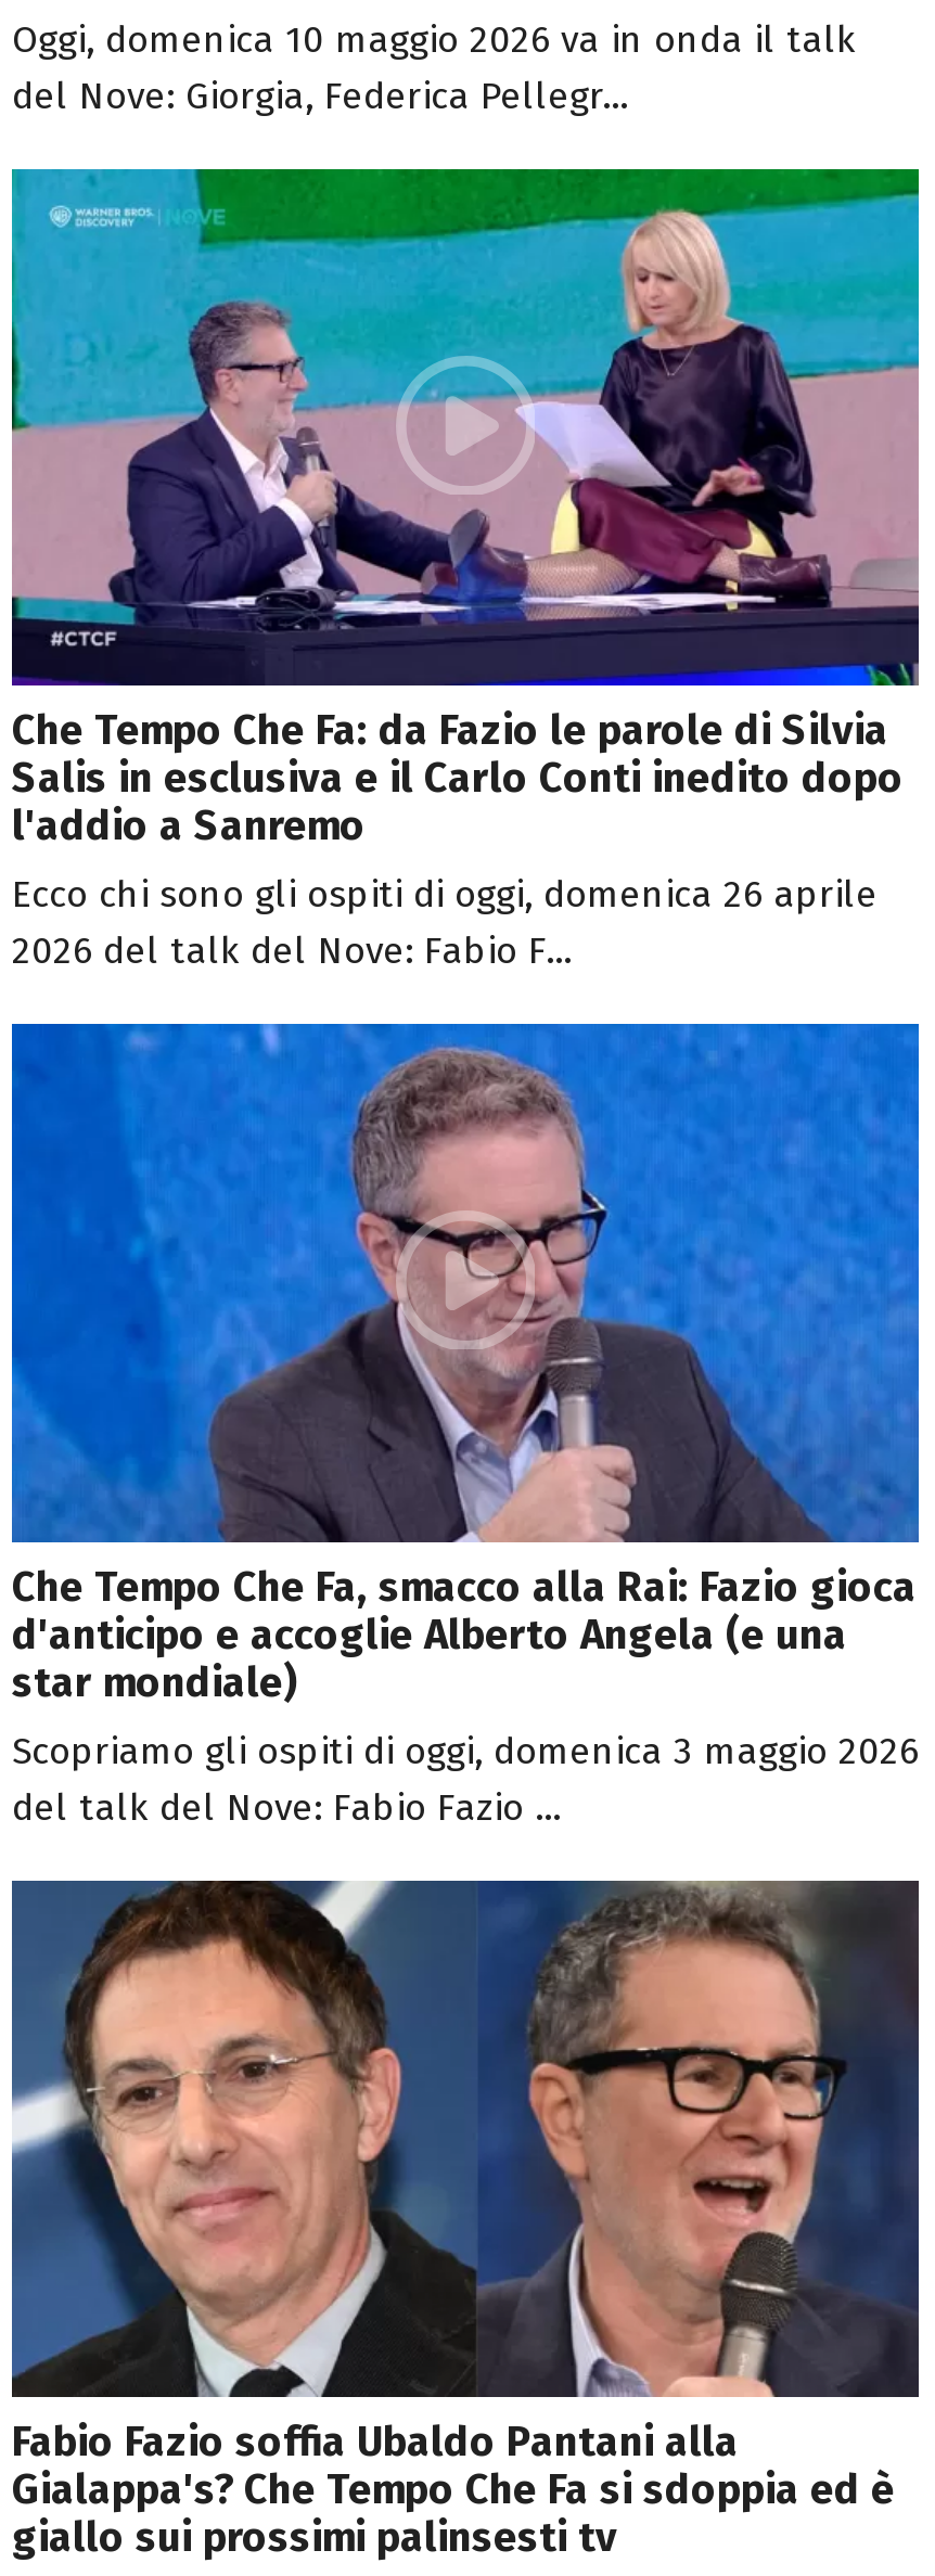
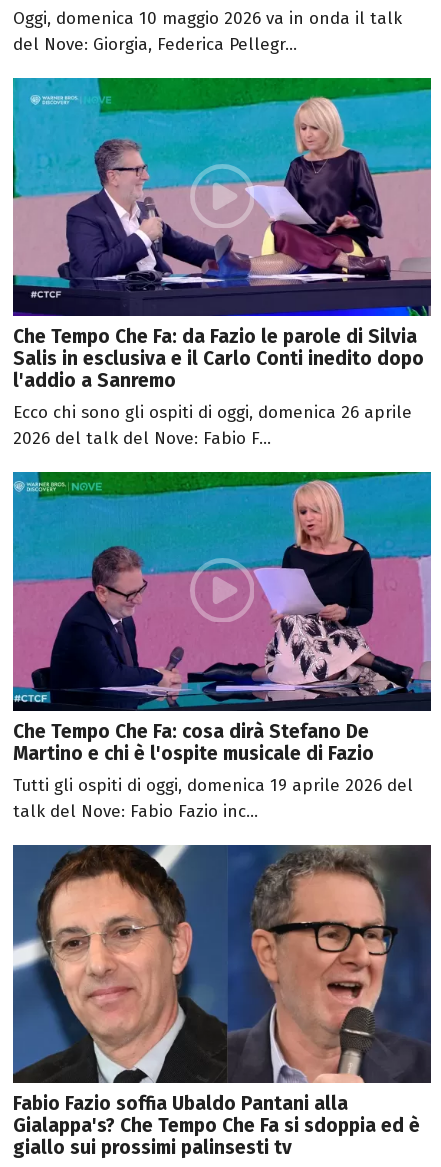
- [image]
- Che Tempo Che Fa, smacco alla Rai: Fazio gioca
- d'anticipo e accoglie Alberto Angela (e una
- star mondiale)
- Scopriamo gli ospiti di oggi, domenica 3 maggio 2026
- del talk del Nove: Fabio Fazio ...
+ [image]
+ Che Tempo Che Fa: cosa dirà Stefano De
+ Martino e chi è l'ospite musicale di Fazio
+ Tutti gli ospiti di oggi, domenica 19 aprile 2026 del
+ talk del Nove: Fabio Fazio inc...
